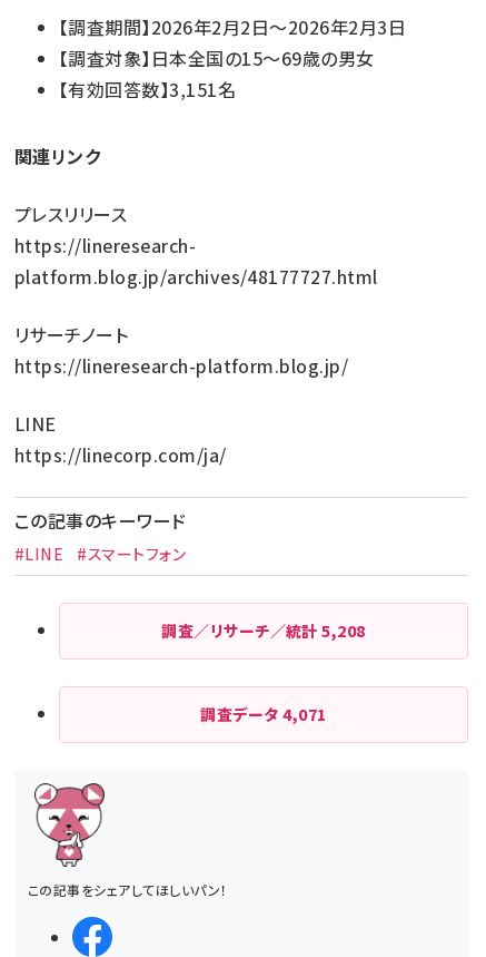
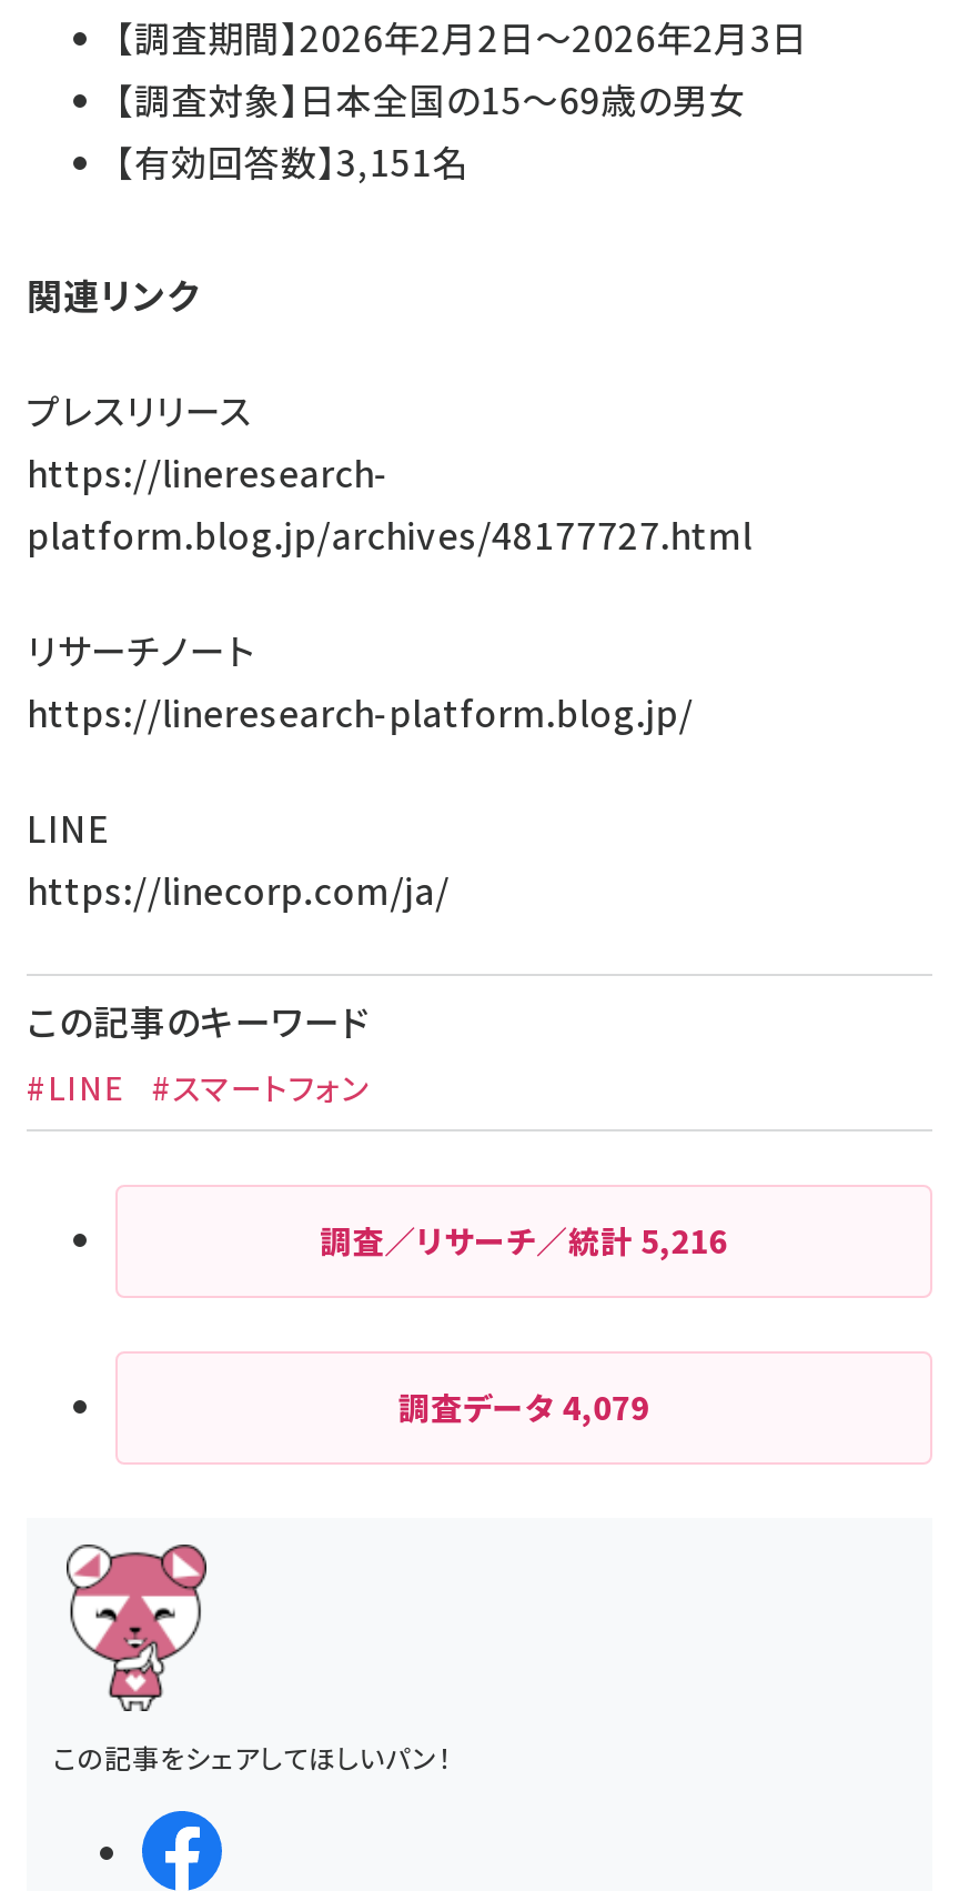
- 調査／リサーチ／統計5,208
+ 調査／リサーチ／統計5,216

- 調査データ4,071
+ 調査データ4,079
